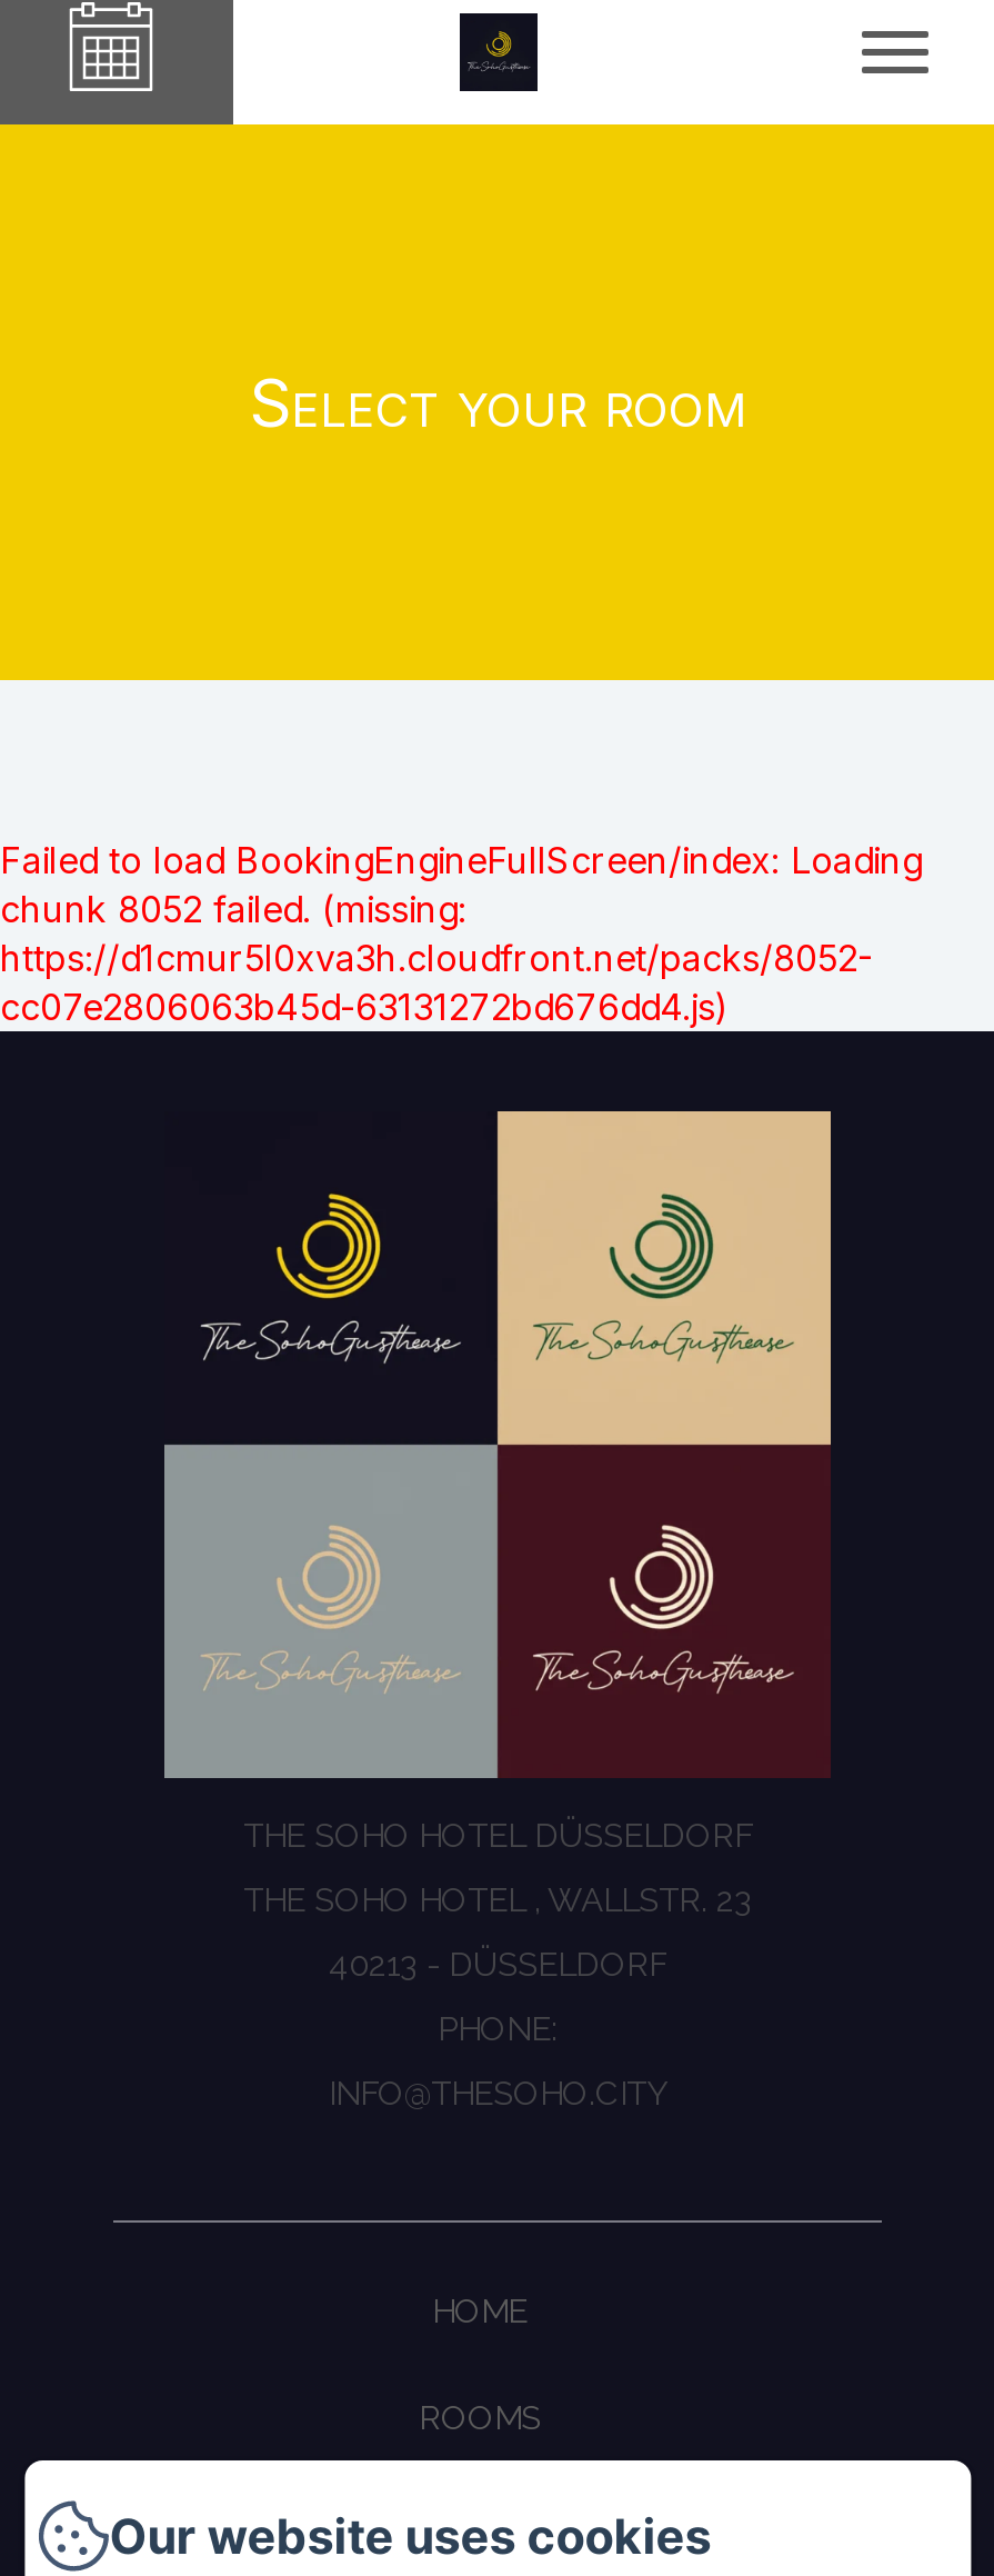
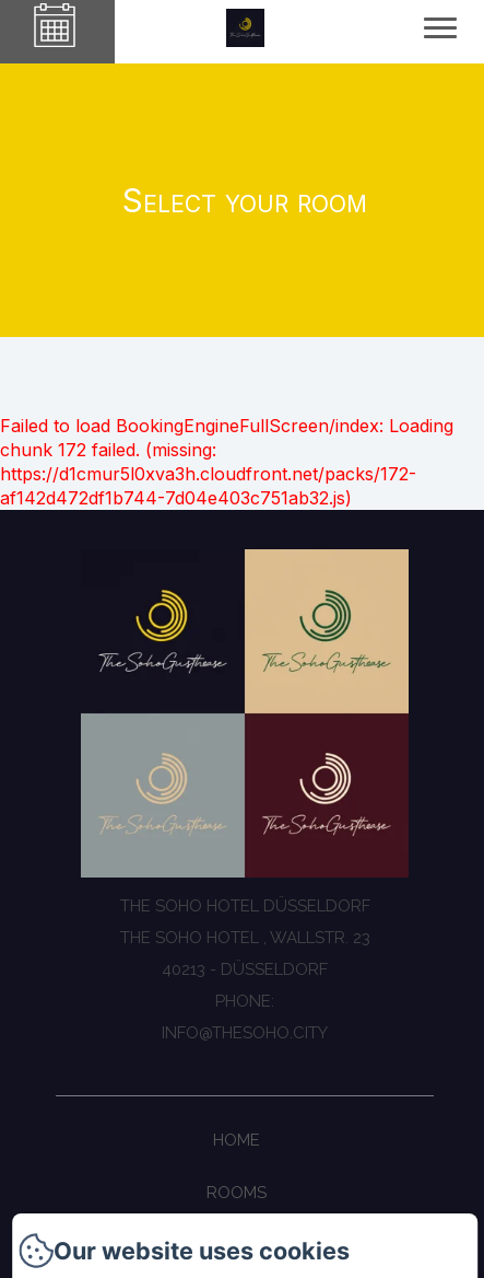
- chunk 8052 failed. (missing:
- https://d1cmur5l0xva3h.cloudfront.net/packs/8052-
- cc07e2806063b45d-63131272bd676dd4.js)
+ chunk 172 failed. (missing:
+ https://d1cmur5l0xva3h.cloudfront.net/packs/172-
+ af142d472df1b744-7d04e403c751ab32.js)
